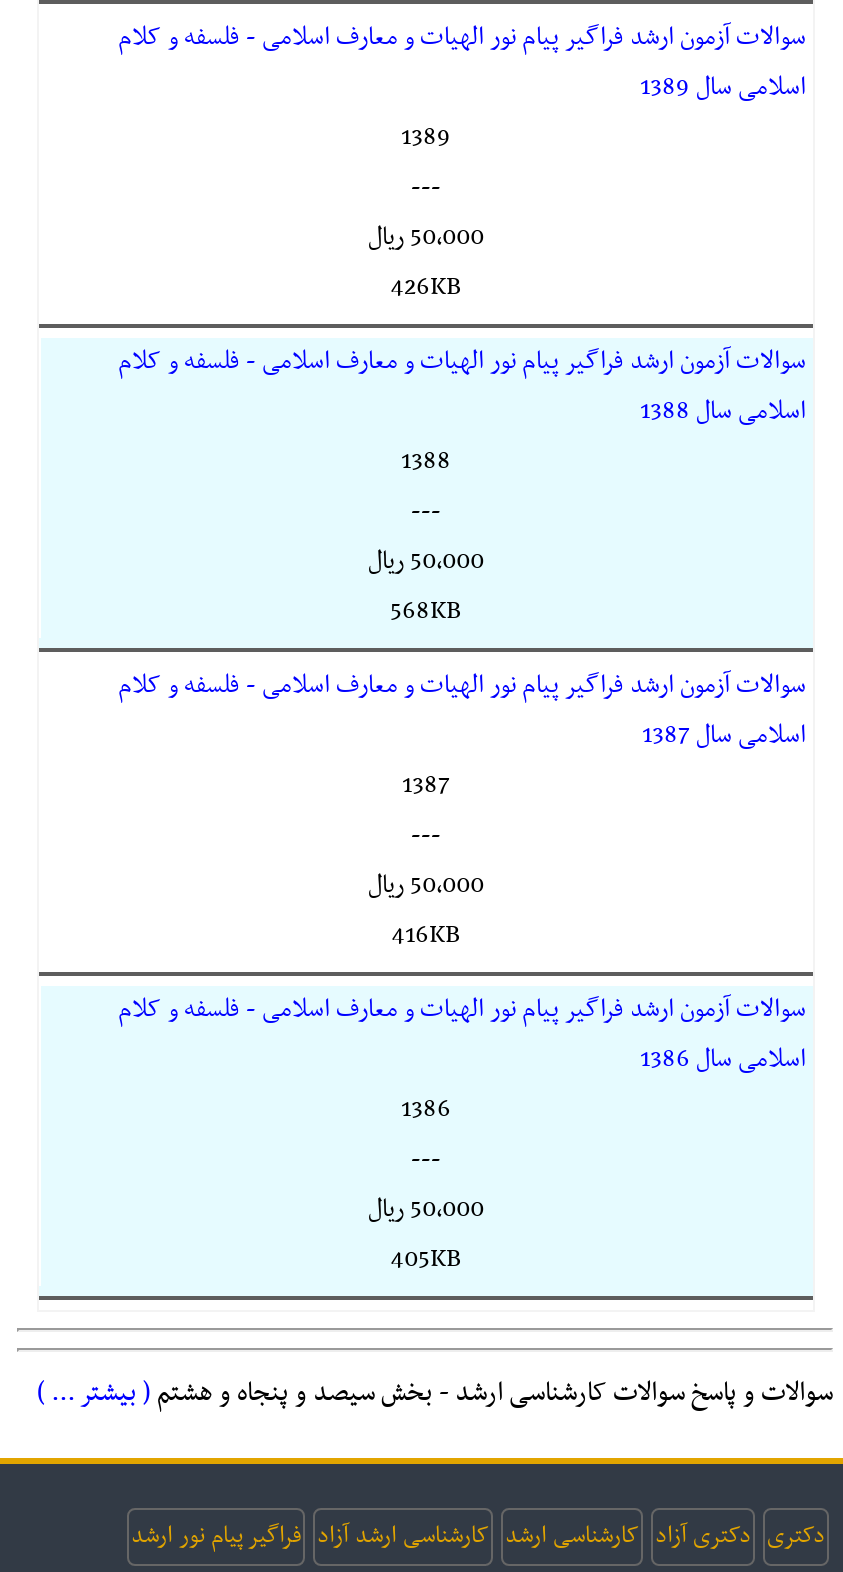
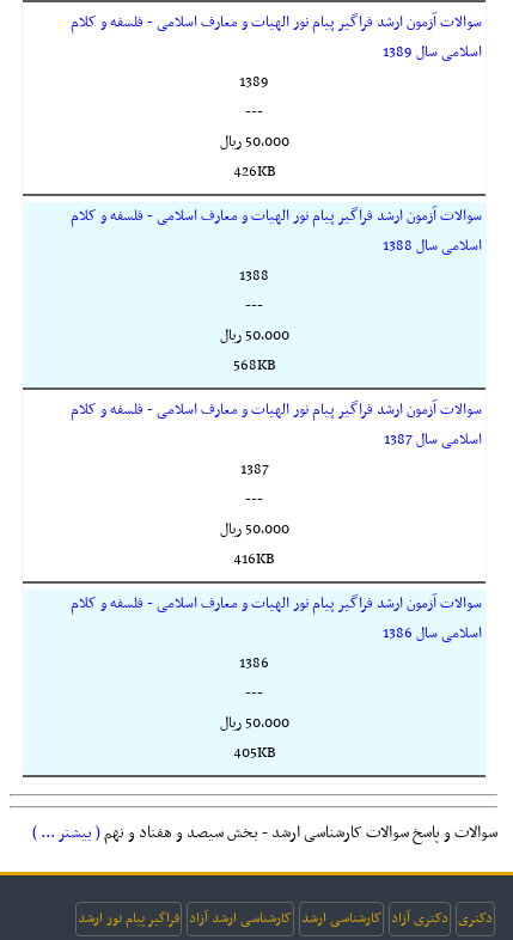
- سوالات و پاسخ سوالات کارشناسی ارشد - بخش سیصد و پنجاه و هشتم ( بیشتر ... )
+ سوالات و پاسخ سوالات کارشناسی ارشد - بخش سیصد و هفتاد و نهم ( بیشتر ... )
